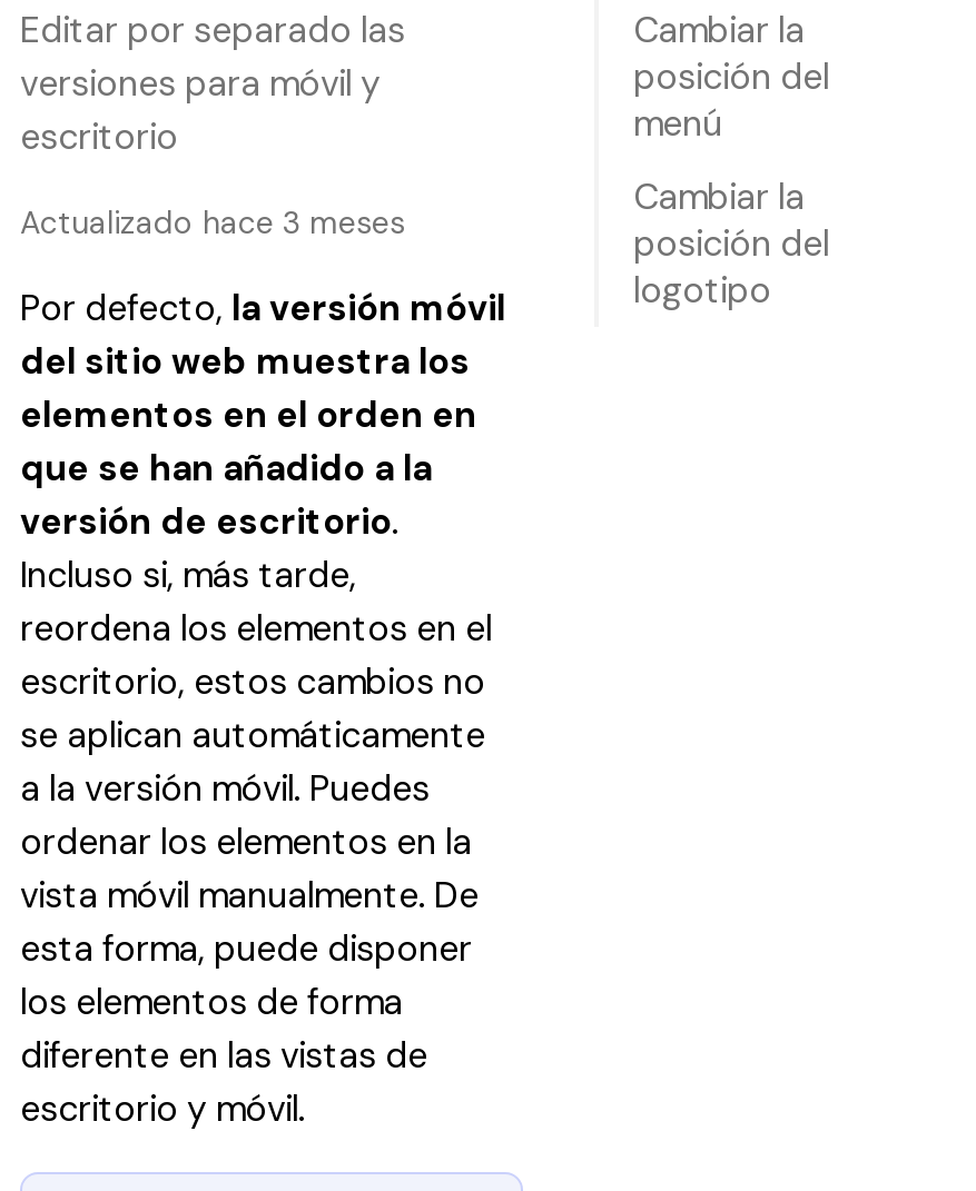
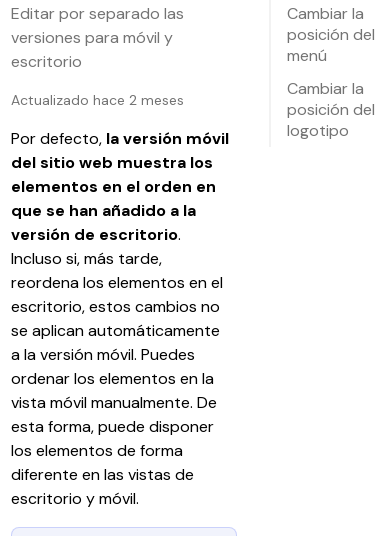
- Actualizado hace 3 meses
+ Actualizado hace 2 meses
